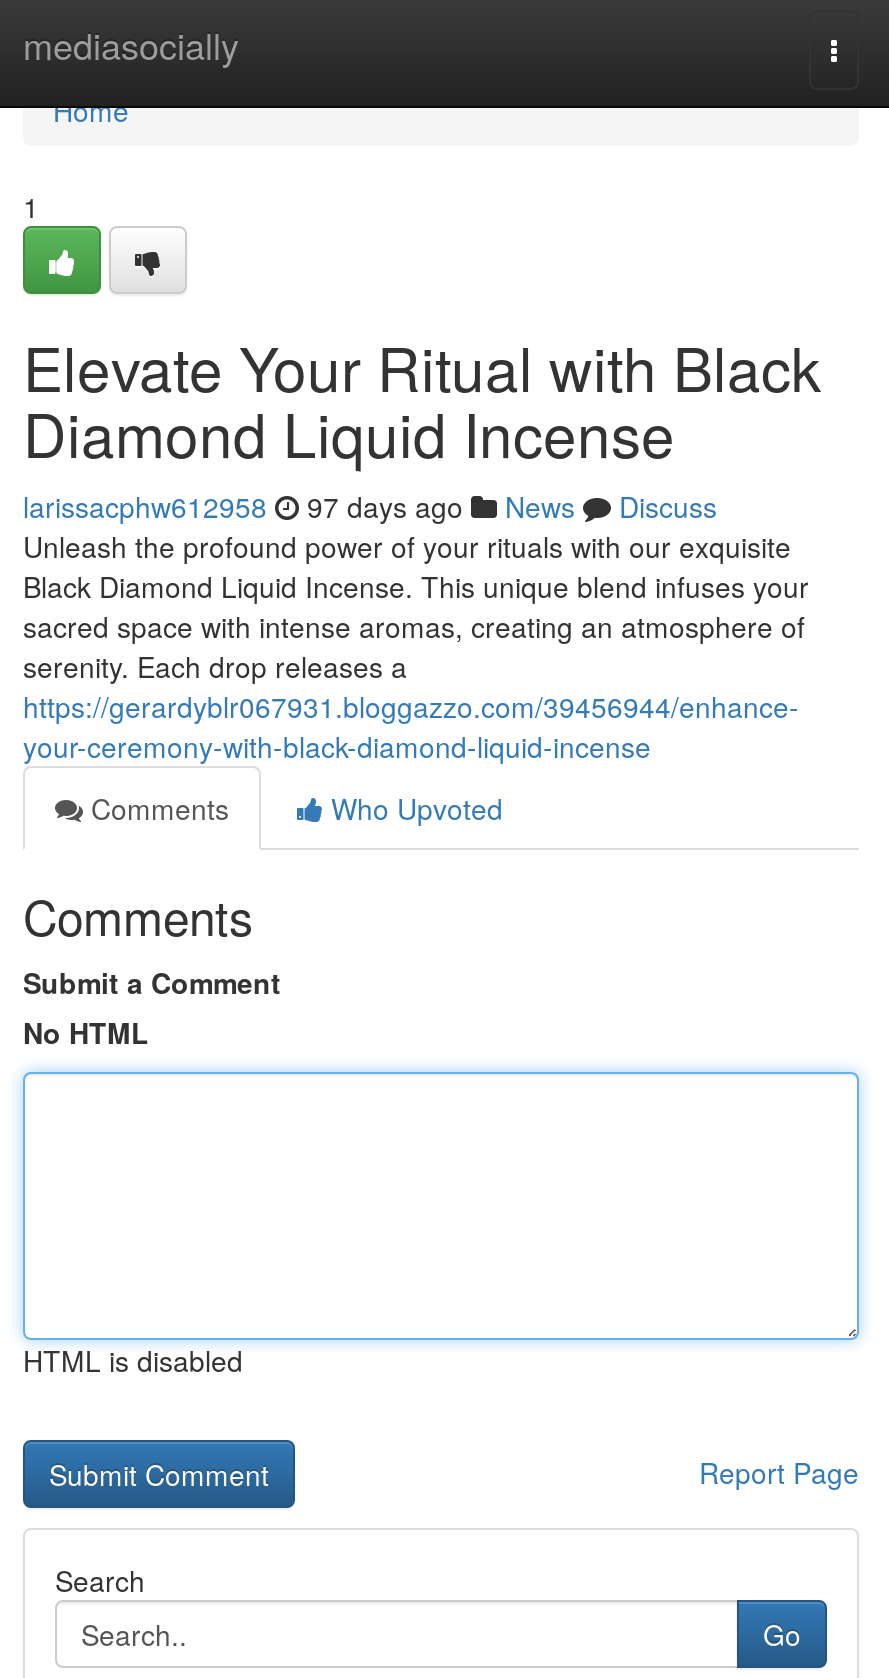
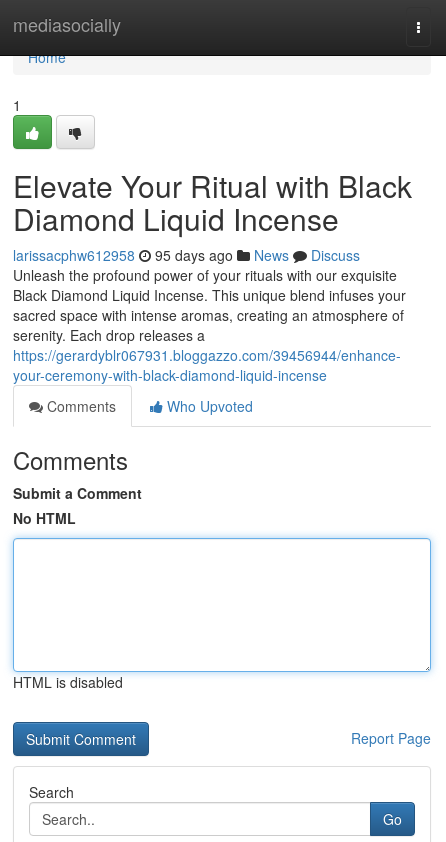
- larissacphw612958 97 days ago News Discuss
+ larissacphw612958 95 days ago News Discuss
